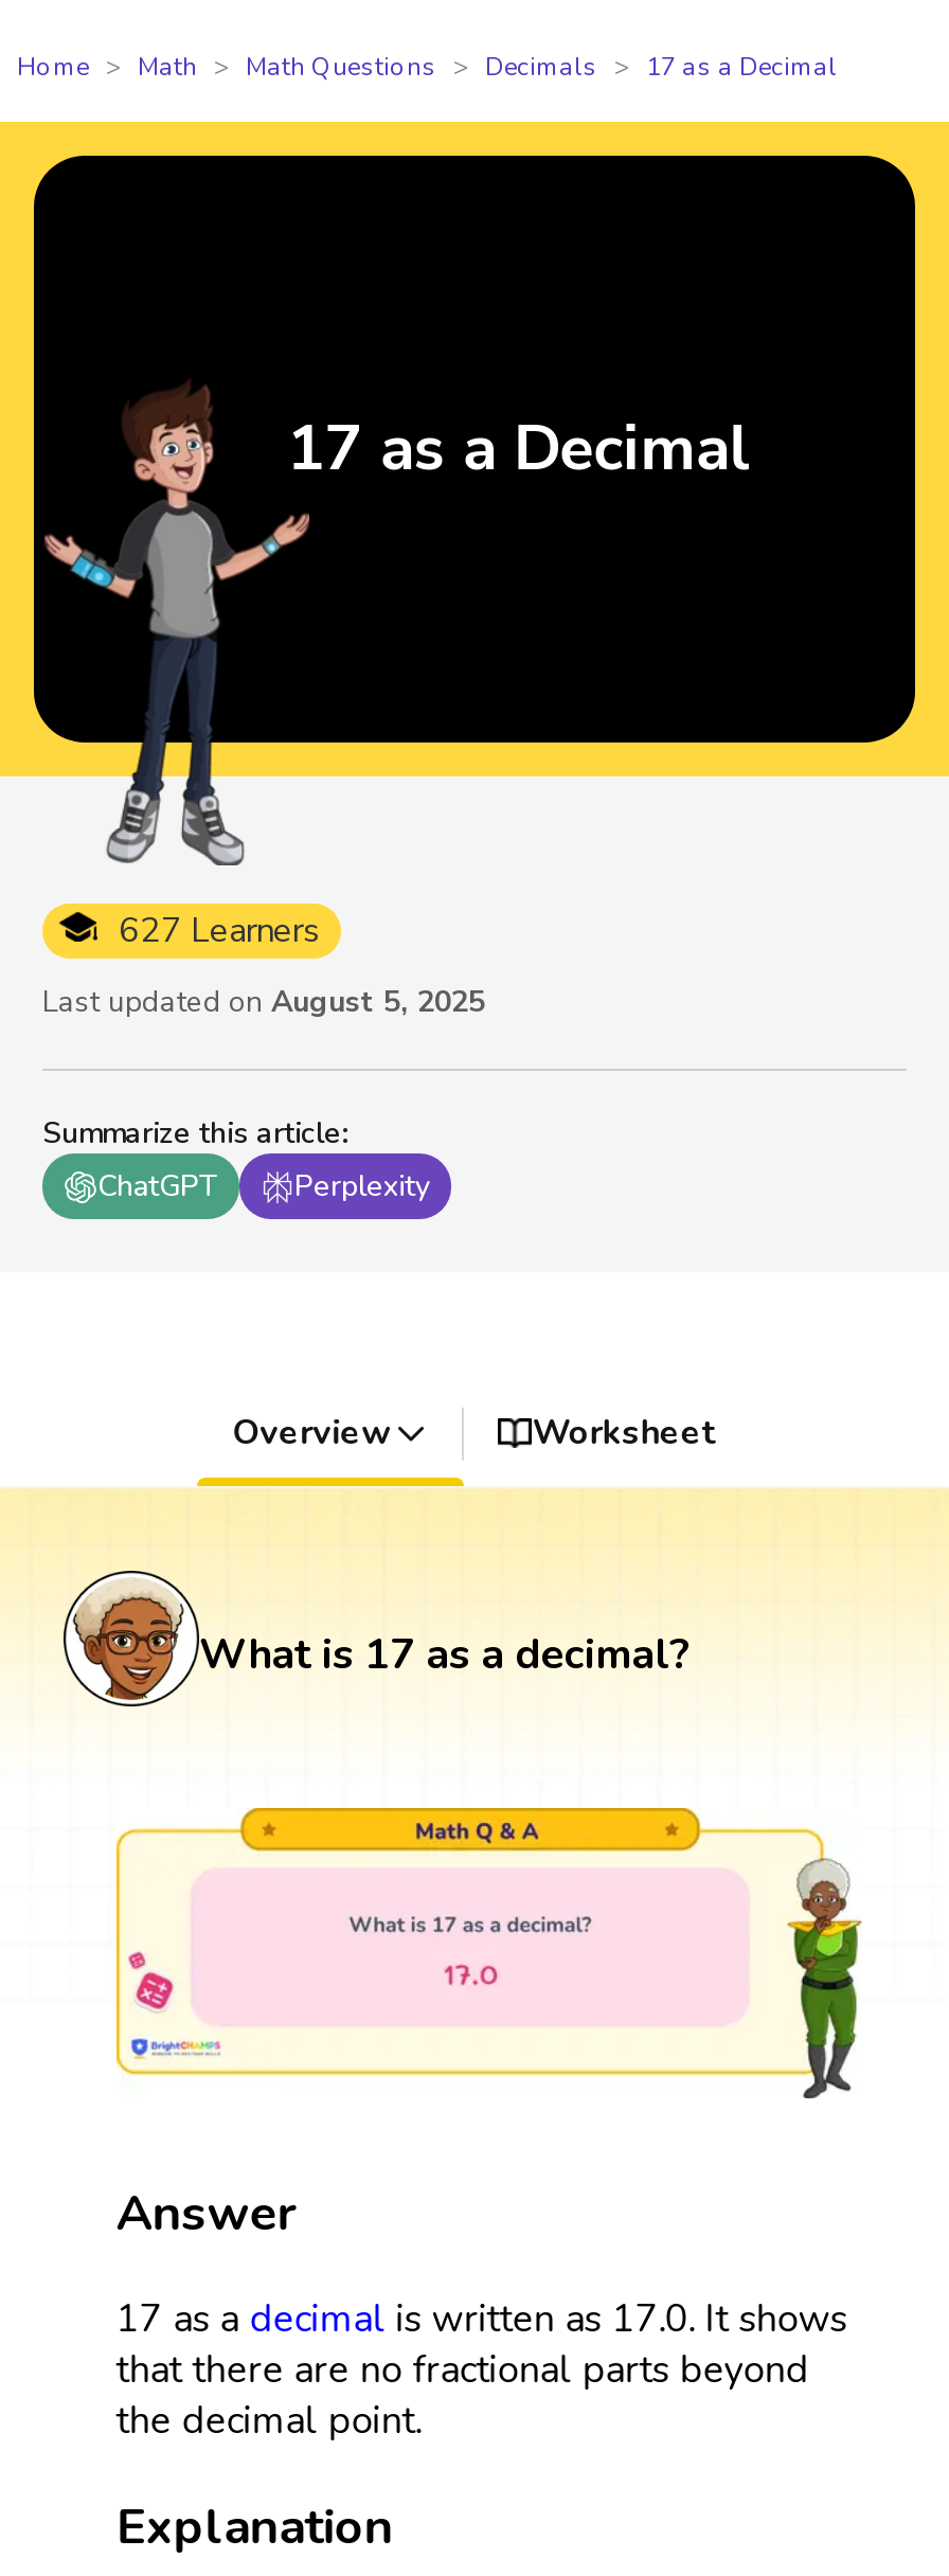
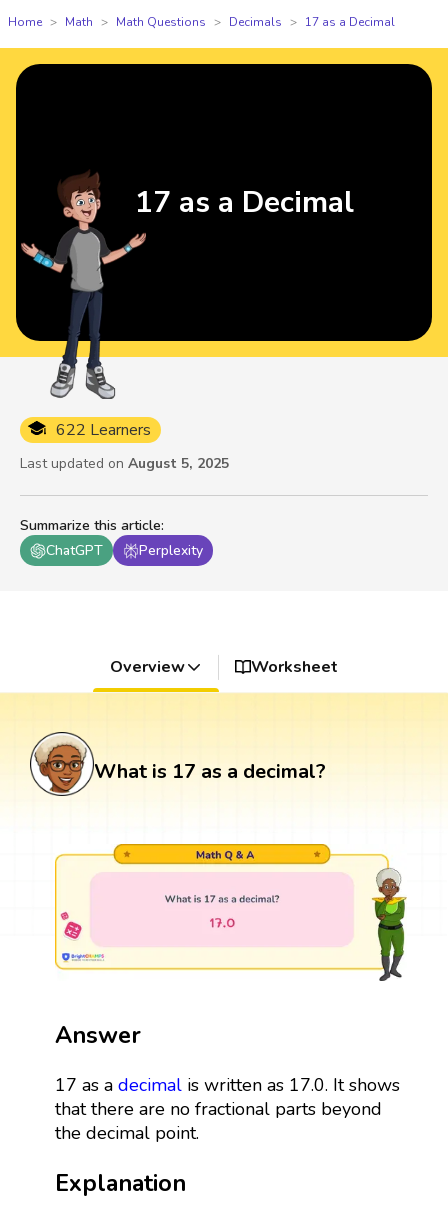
- 627 Learners
+ 622 Learners
